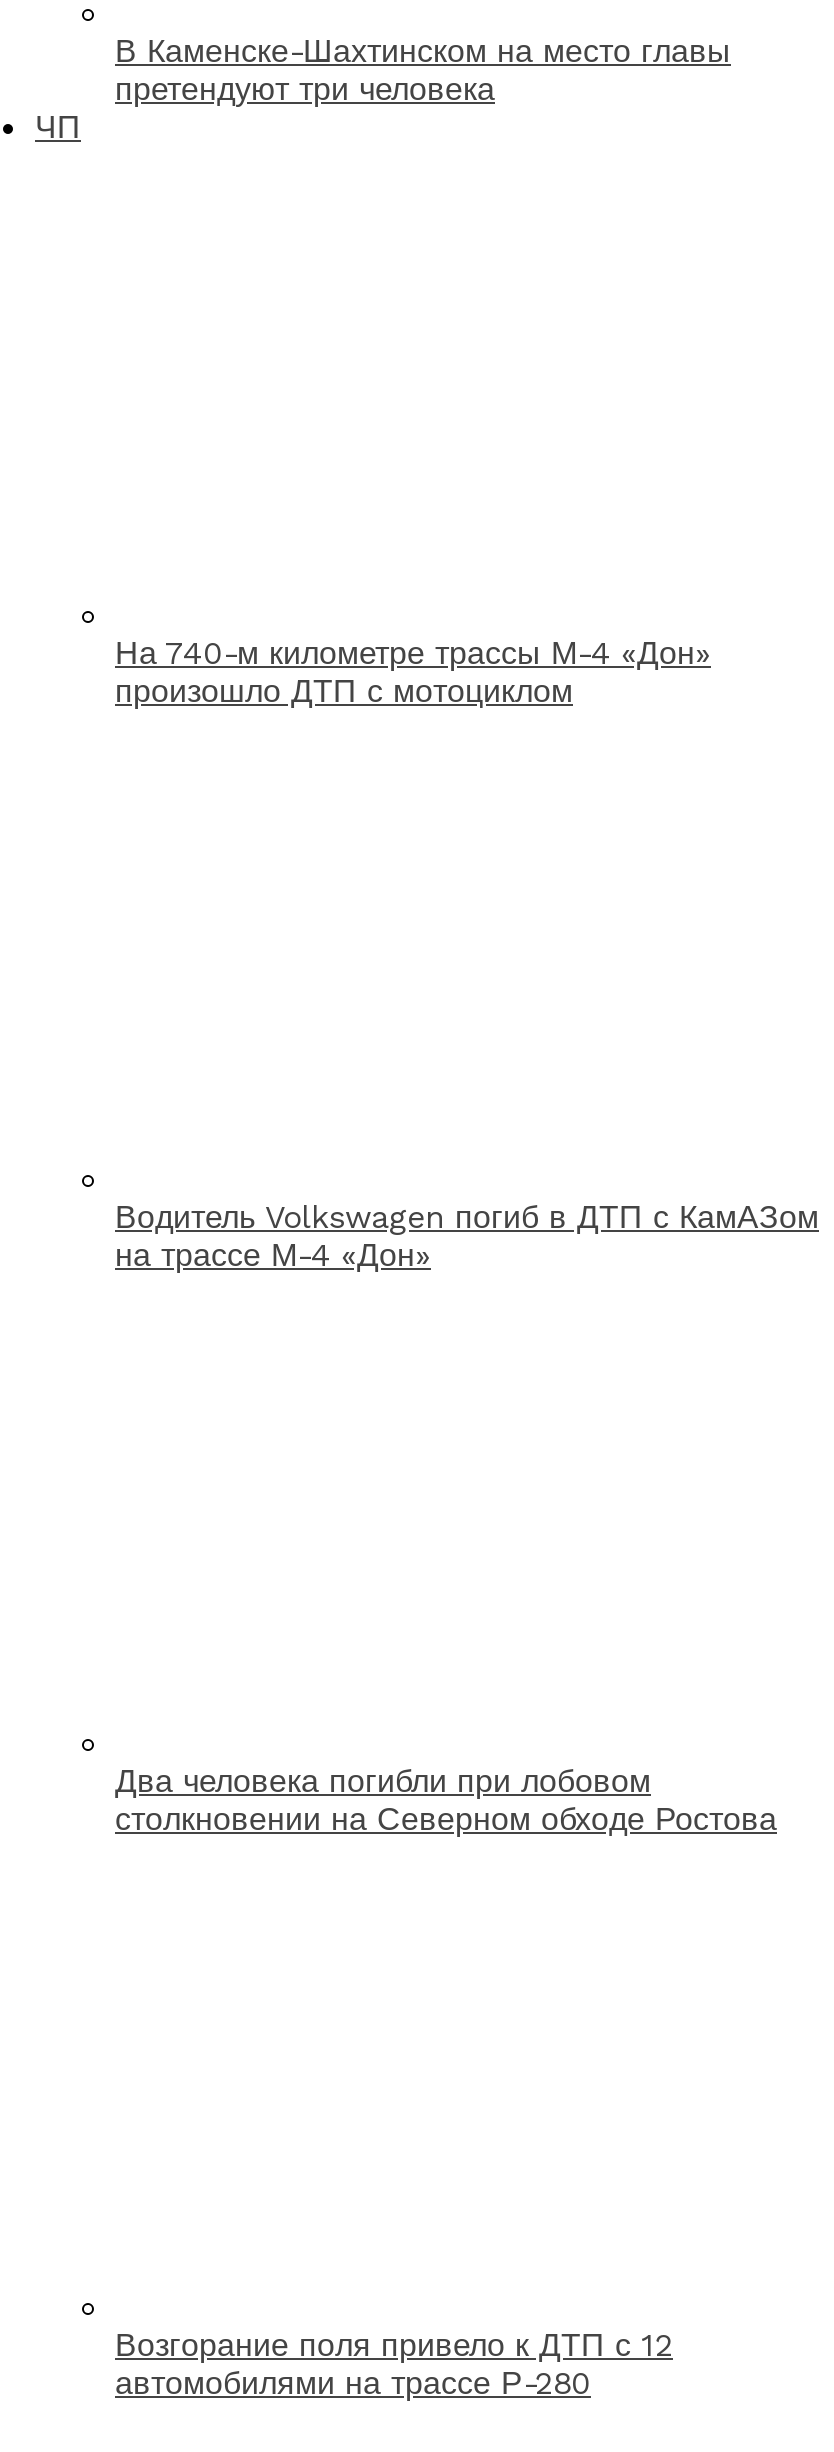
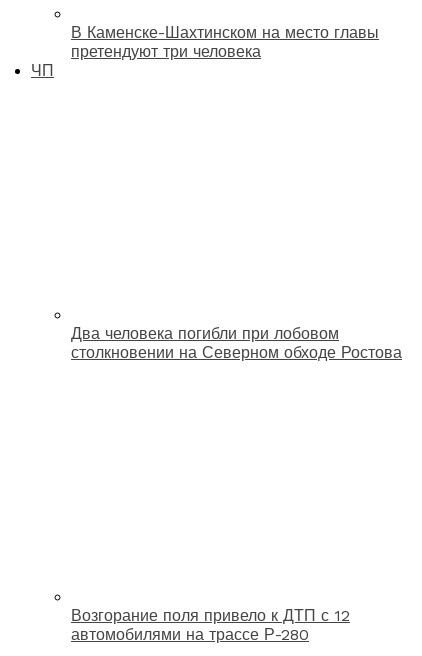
- На 740-м километре трассы М-4 «Дон»
- произошло ДТП с мотоциклом

- Водитель Volkswagen погиб в ДТП с КамАЗом
- на трассе М-4 «Дон»
